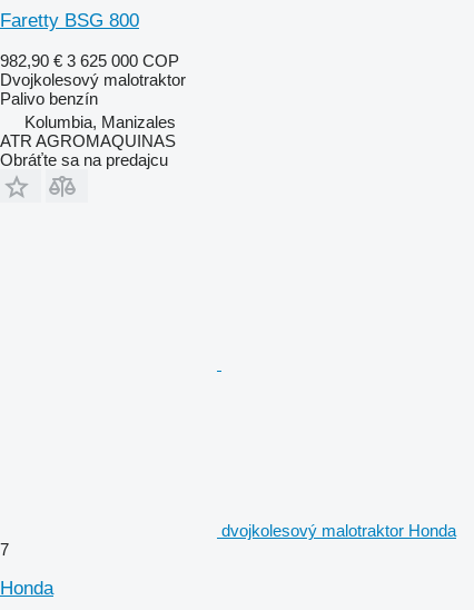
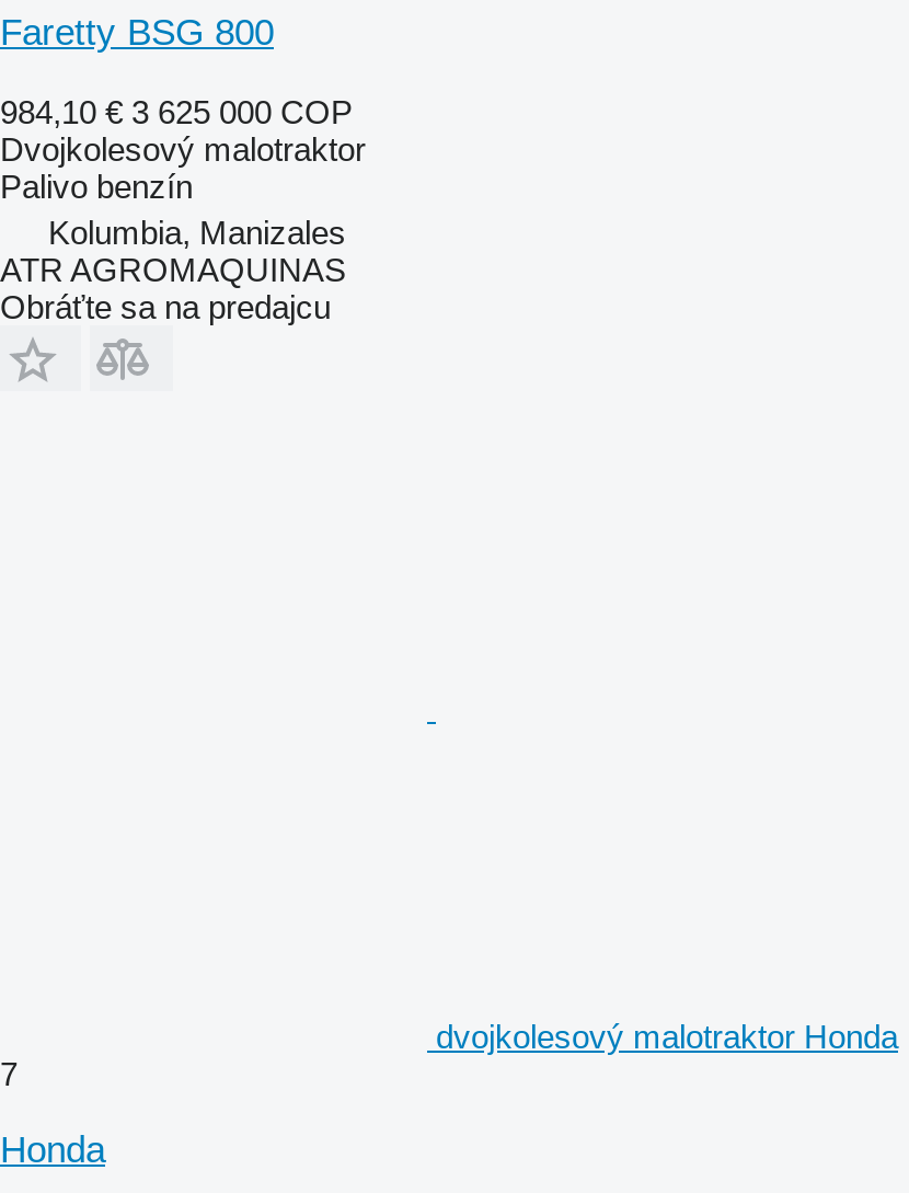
- 982,90 € 3 625 000 COP
+ 984,10 € 3 625 000 COP
